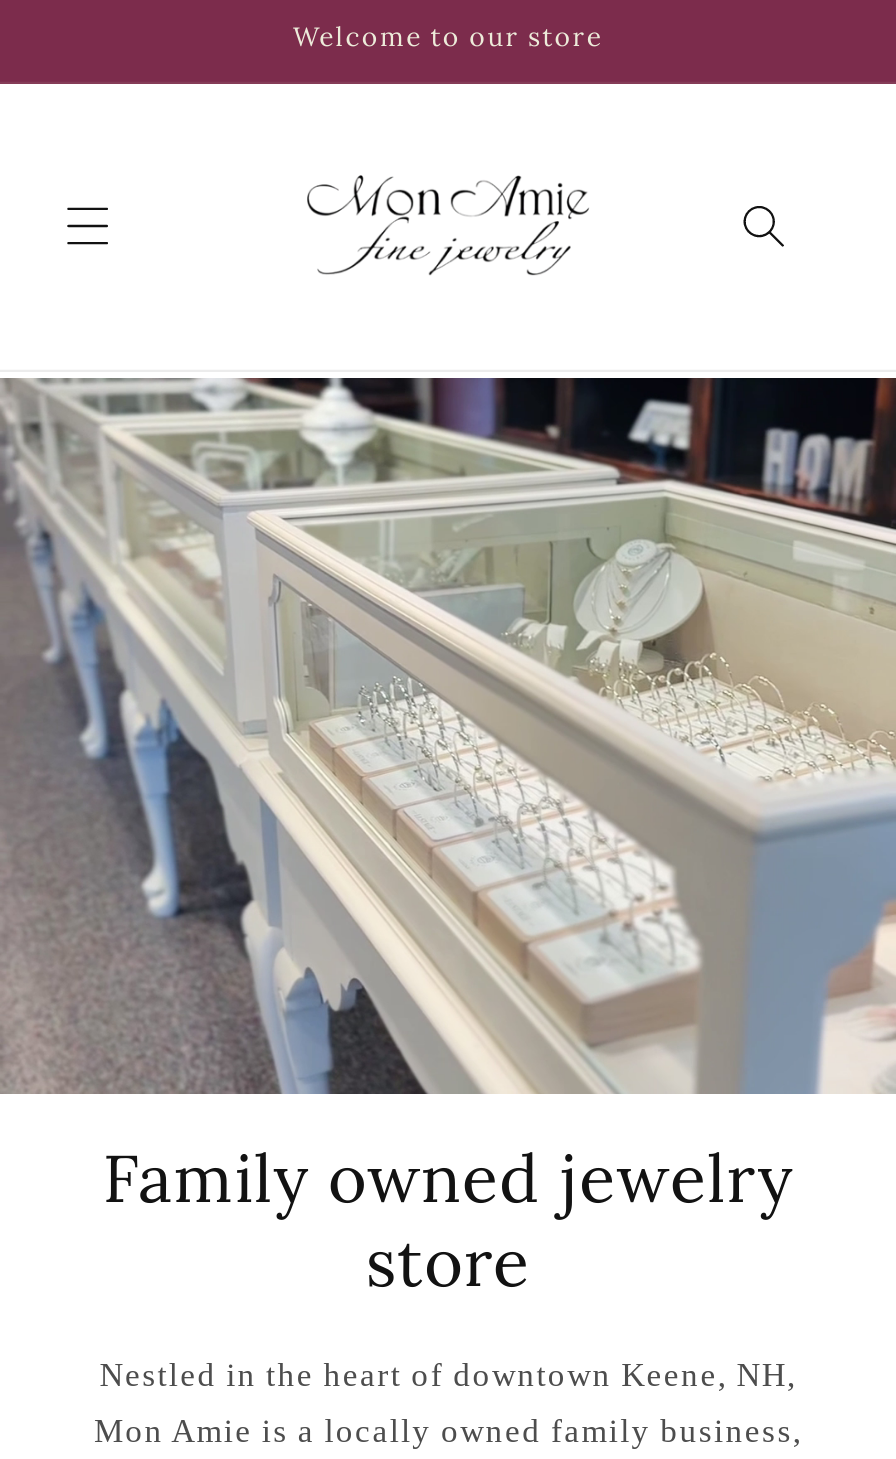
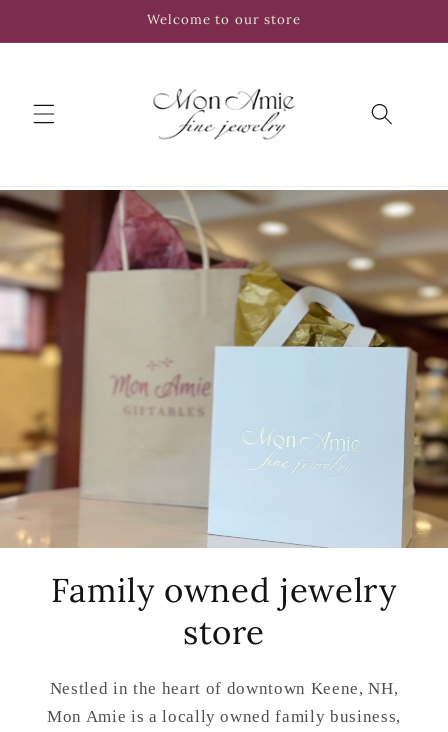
- [image]
+ [image]
